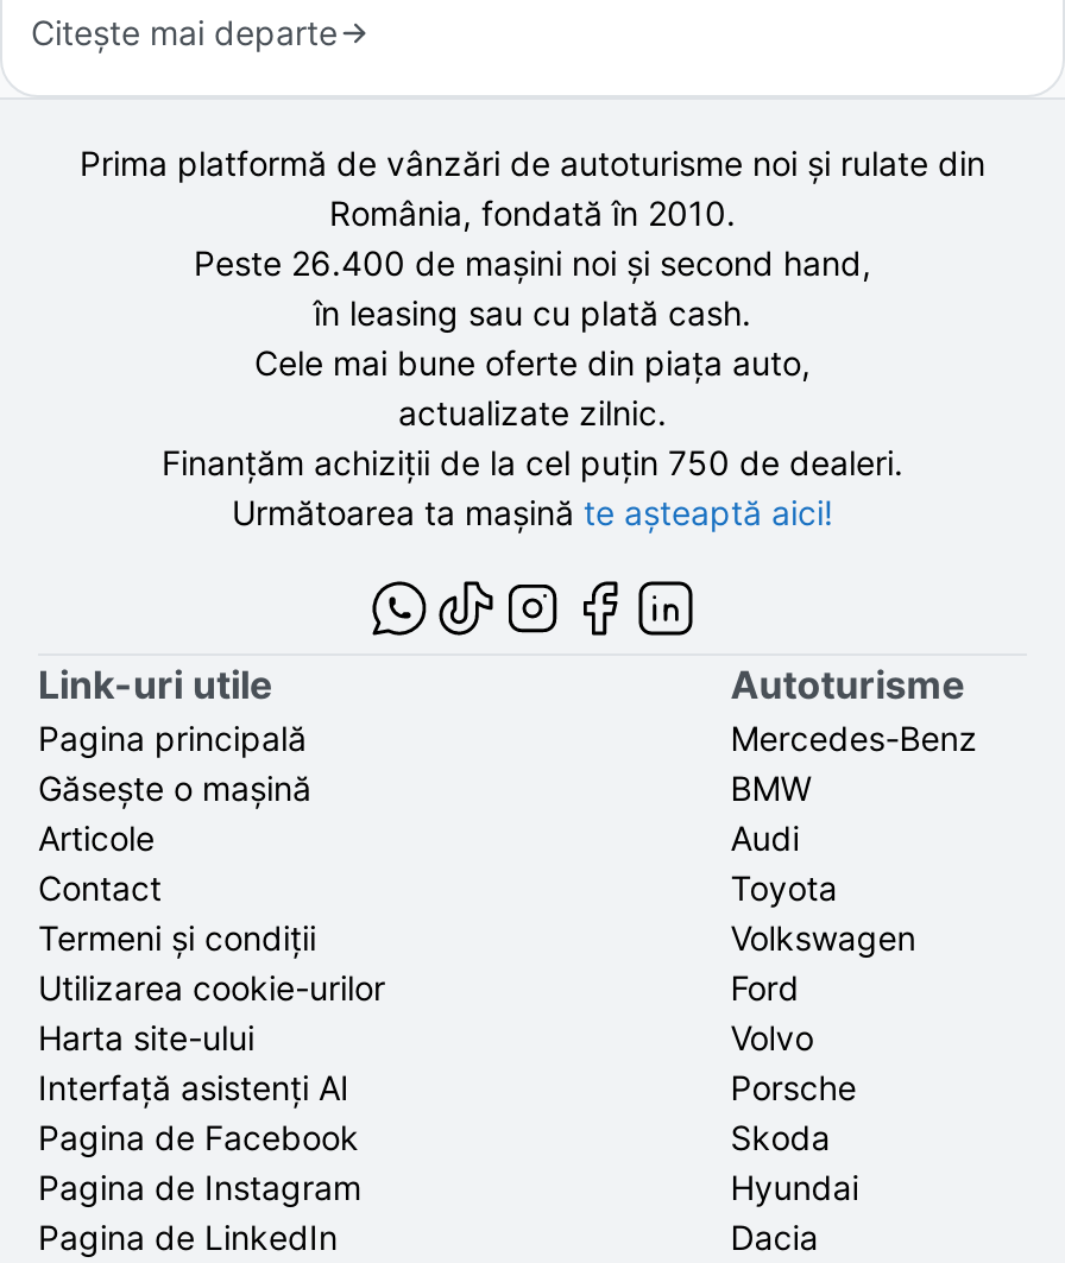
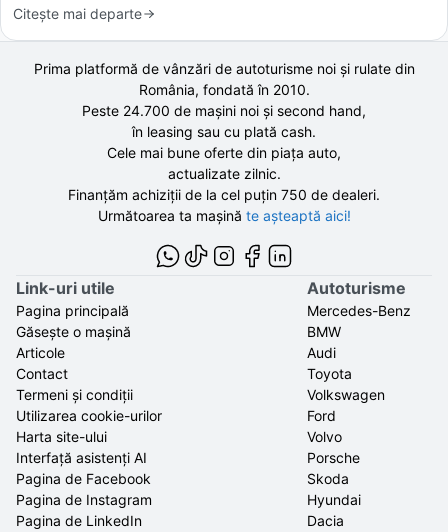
- Peste 26.400 de mașini noi și second hand,
+ Peste 24.700 de mașini noi și second hand,
